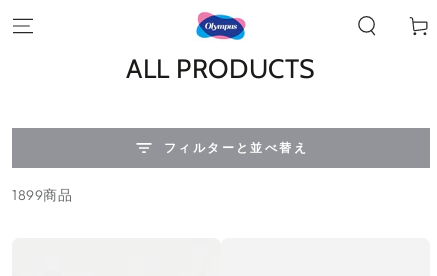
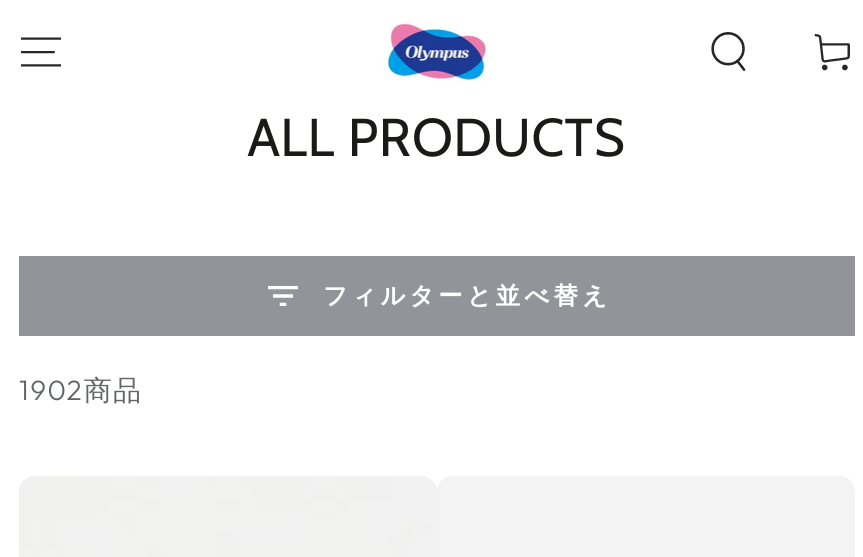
- 1899商品
+ 1902商品
